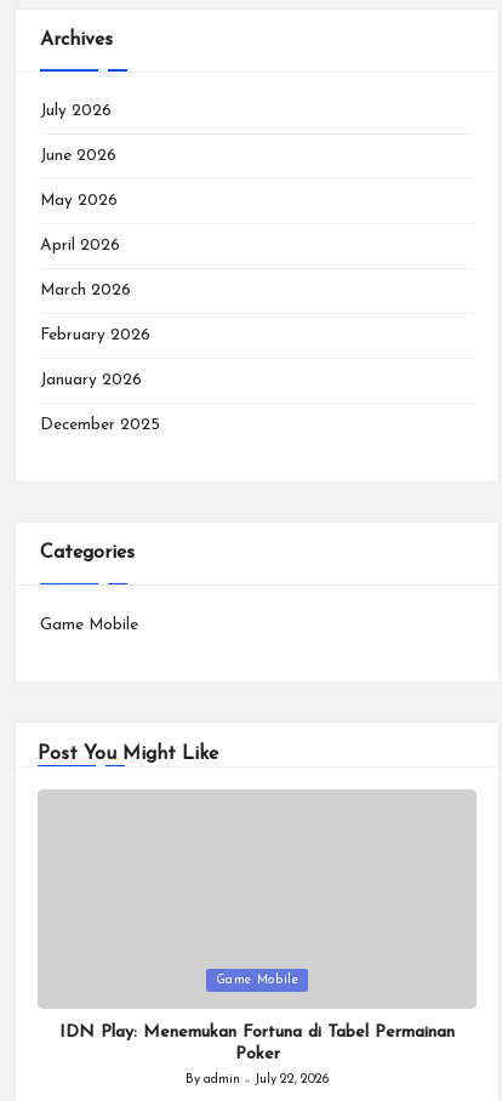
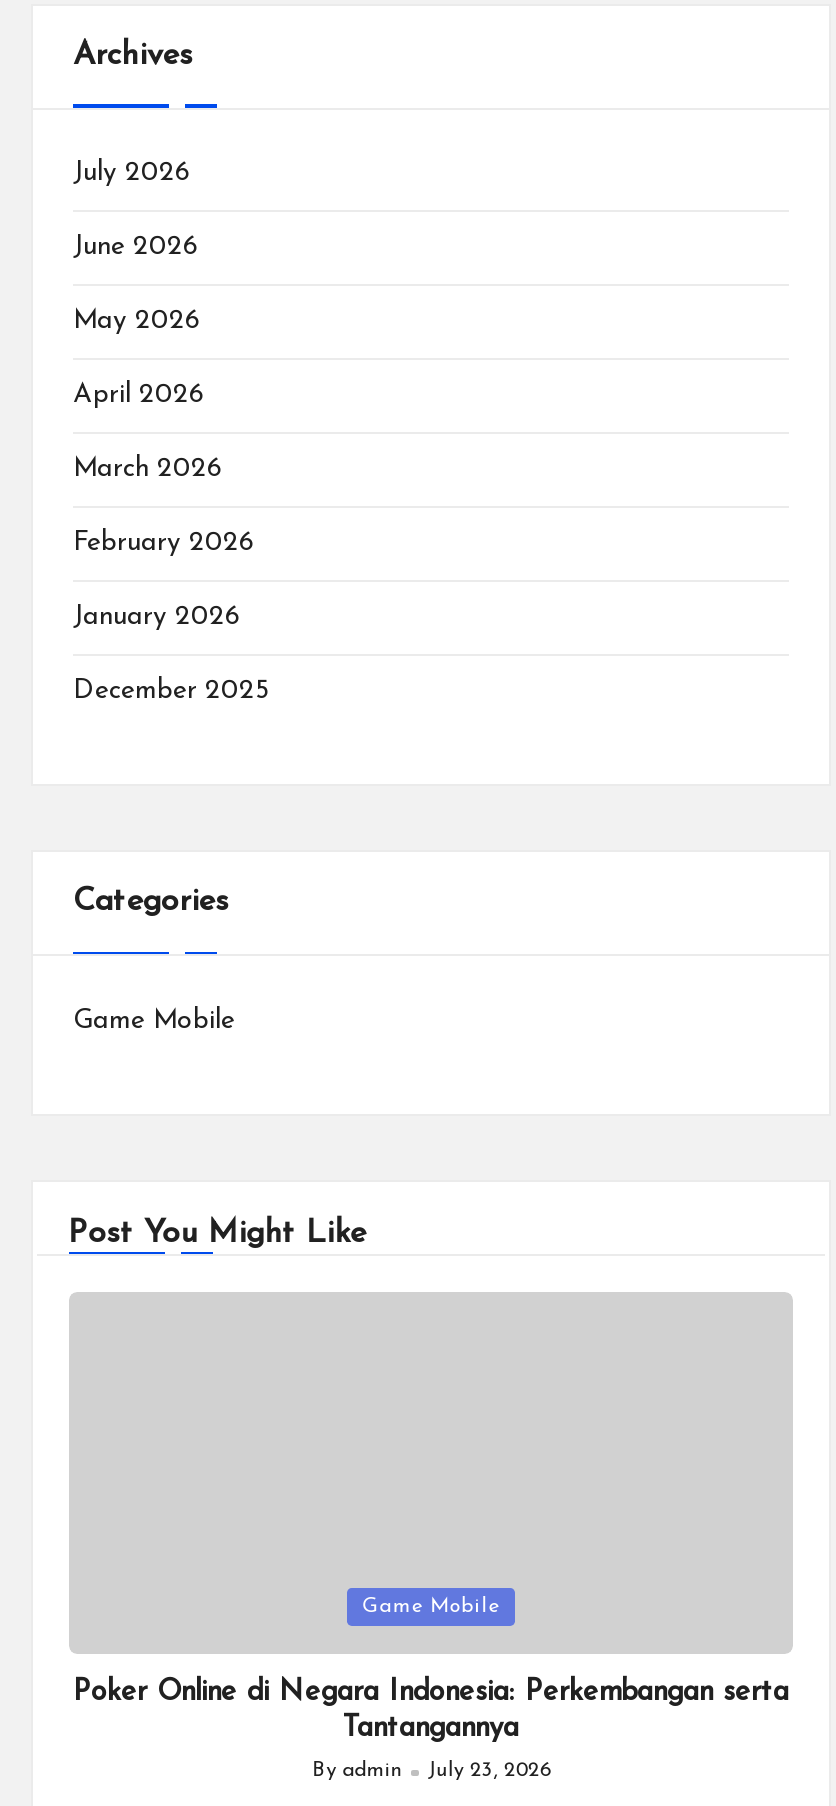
- IDN Play: Menemukan Fortuna di Tabel Permainan
- Poker
+ Poker Online di Negara Indonesia: Perkembangan serta
+ Tantangannya

- By admin July 22, 2026
+ By admin July 23, 2026
